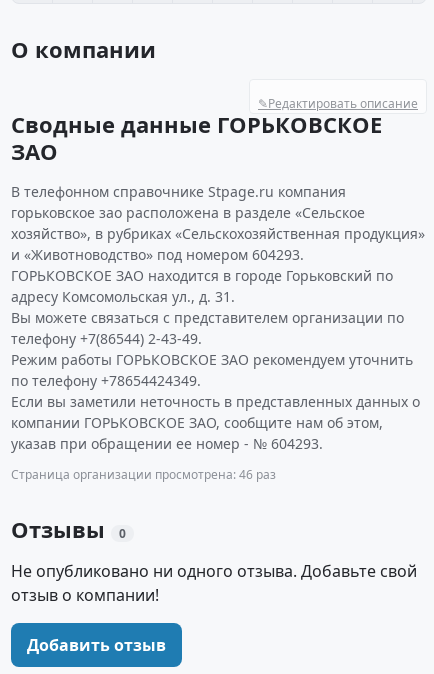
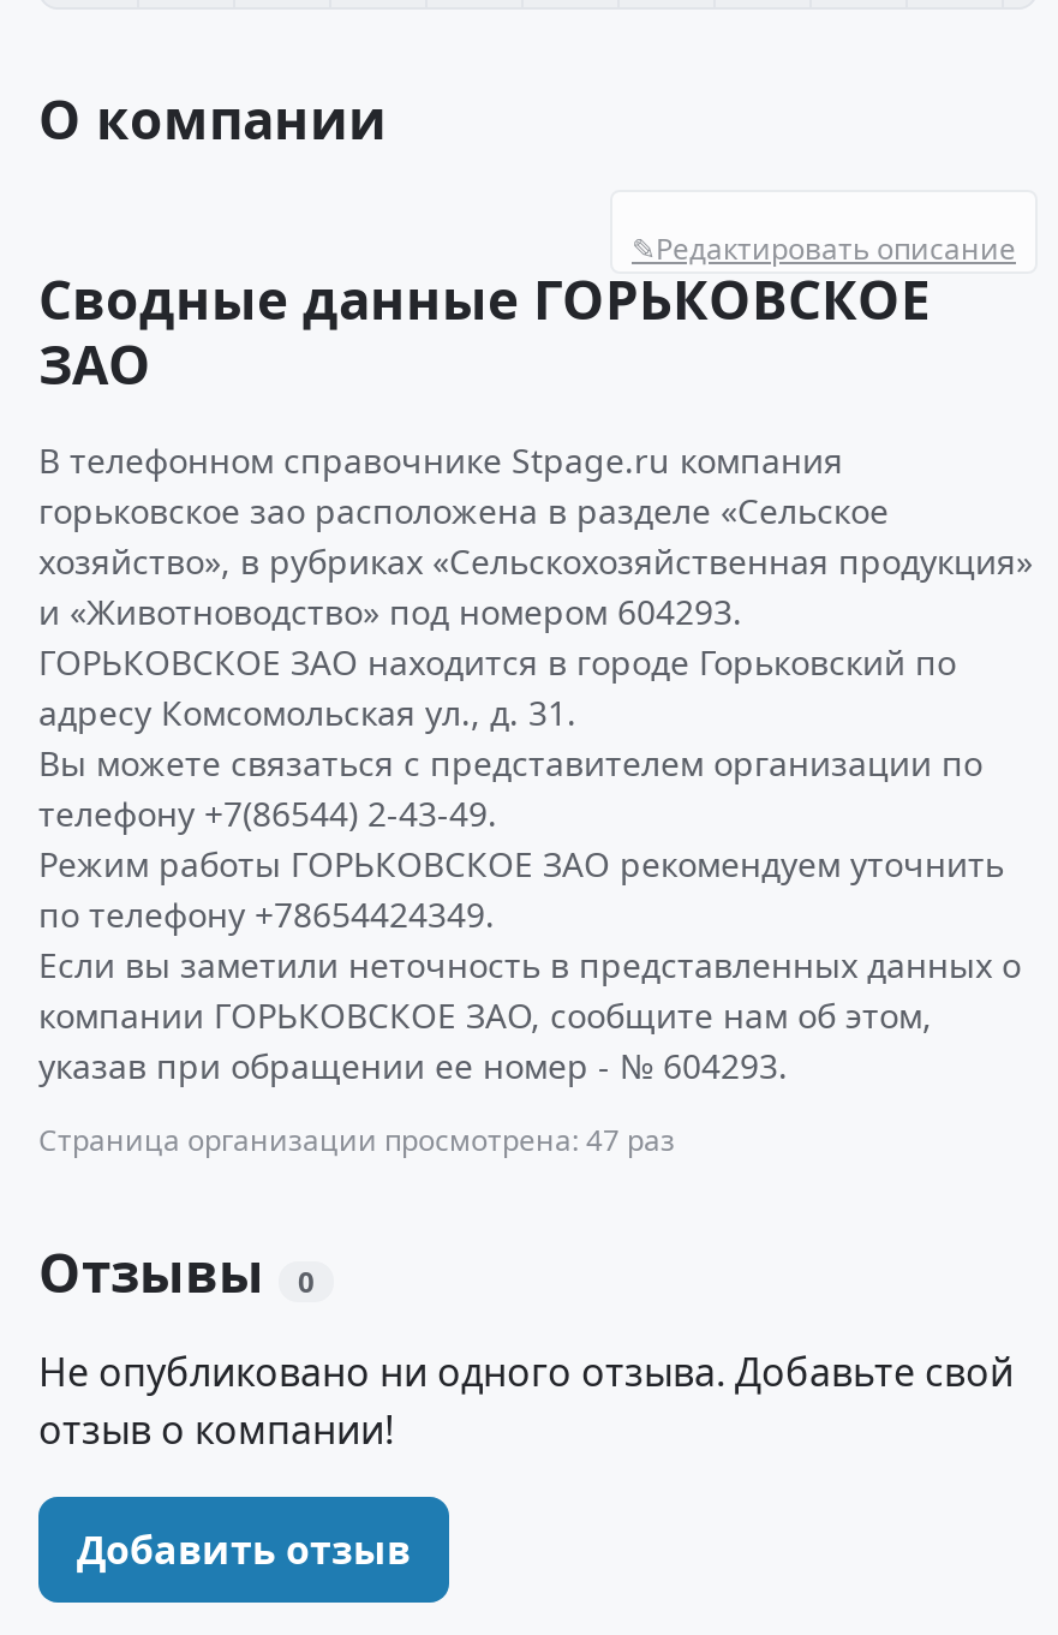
- Страница организации просмотрена: 46 раз
+ Страница организации просмотрена: 47 раз
